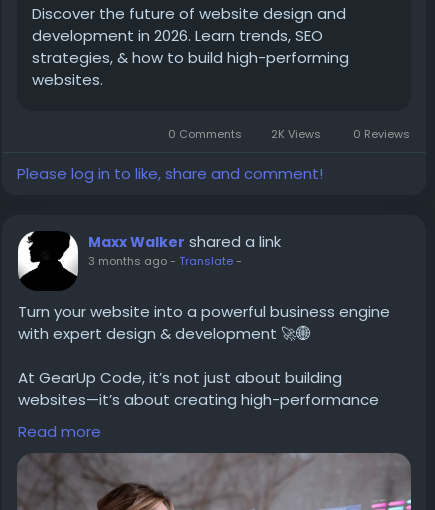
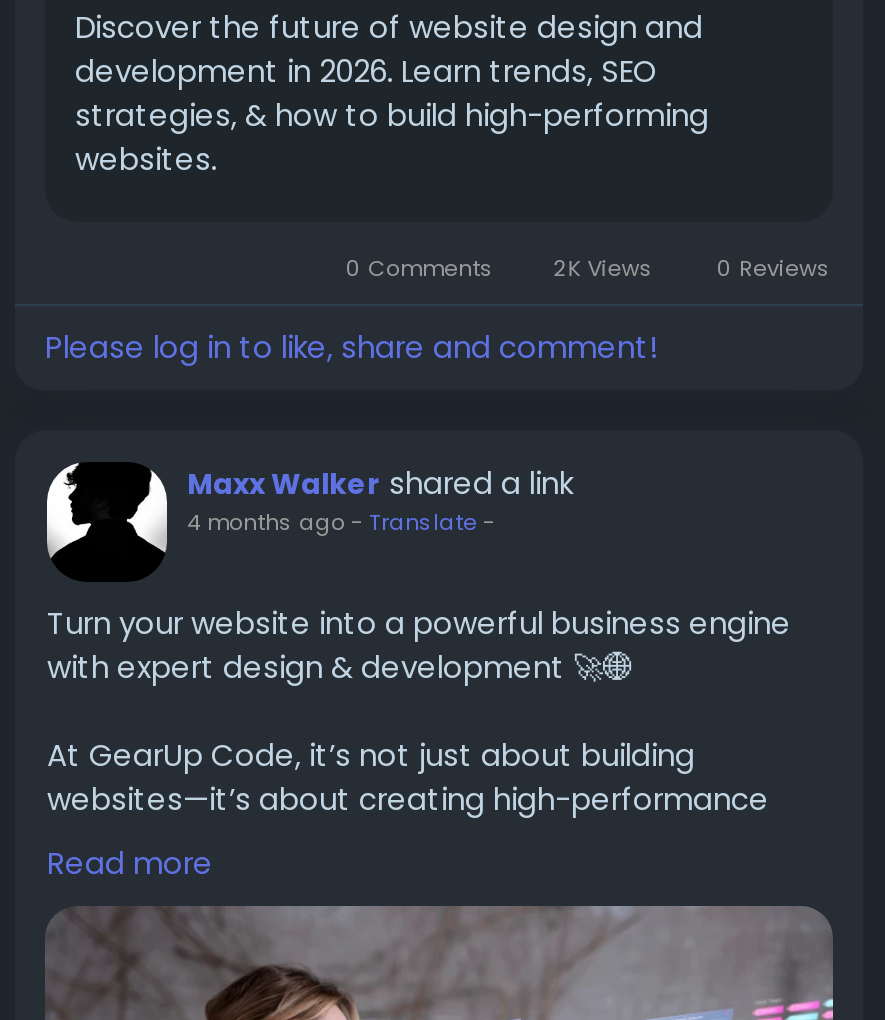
- 3 months ago - Translate -
+ 4 months ago - Translate -
